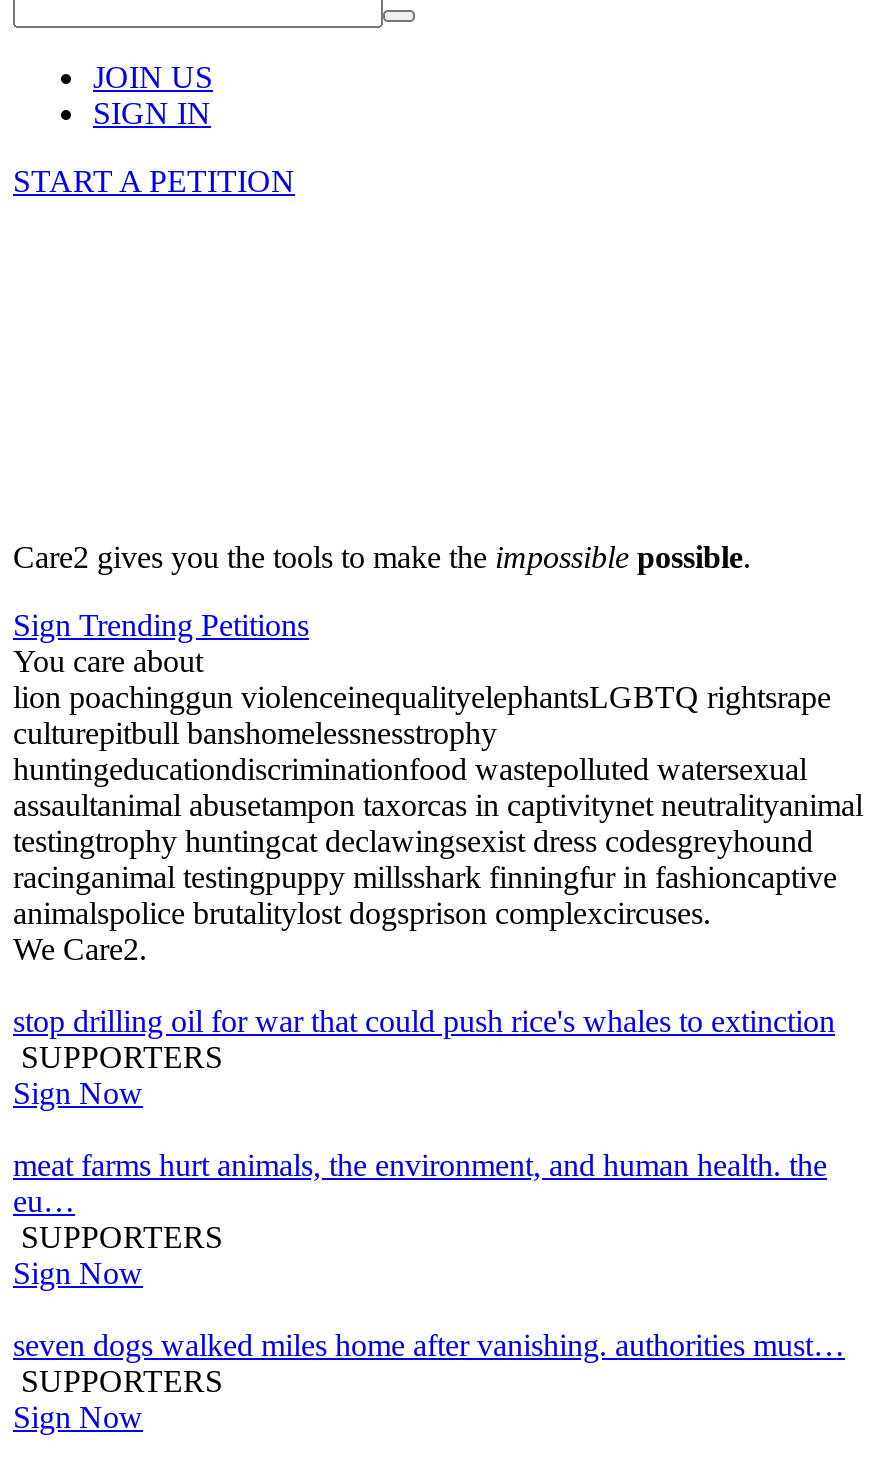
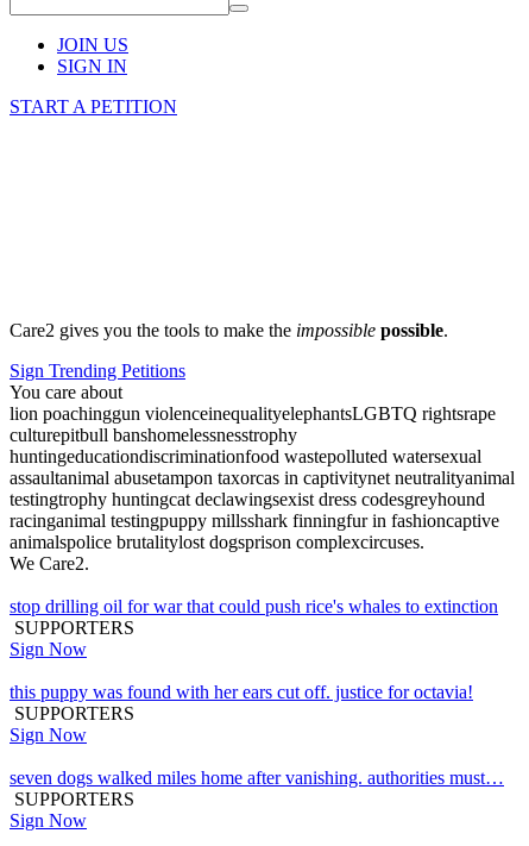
- meat farms hurt animals, the environment, and human health. the
- eu…
+ this puppy was found with her ears cut off. justice for octavia!
